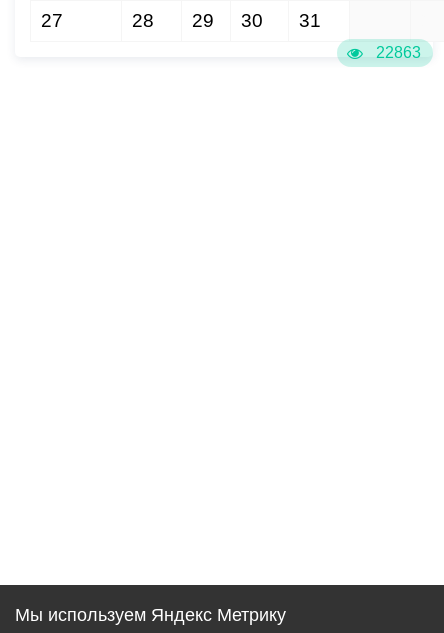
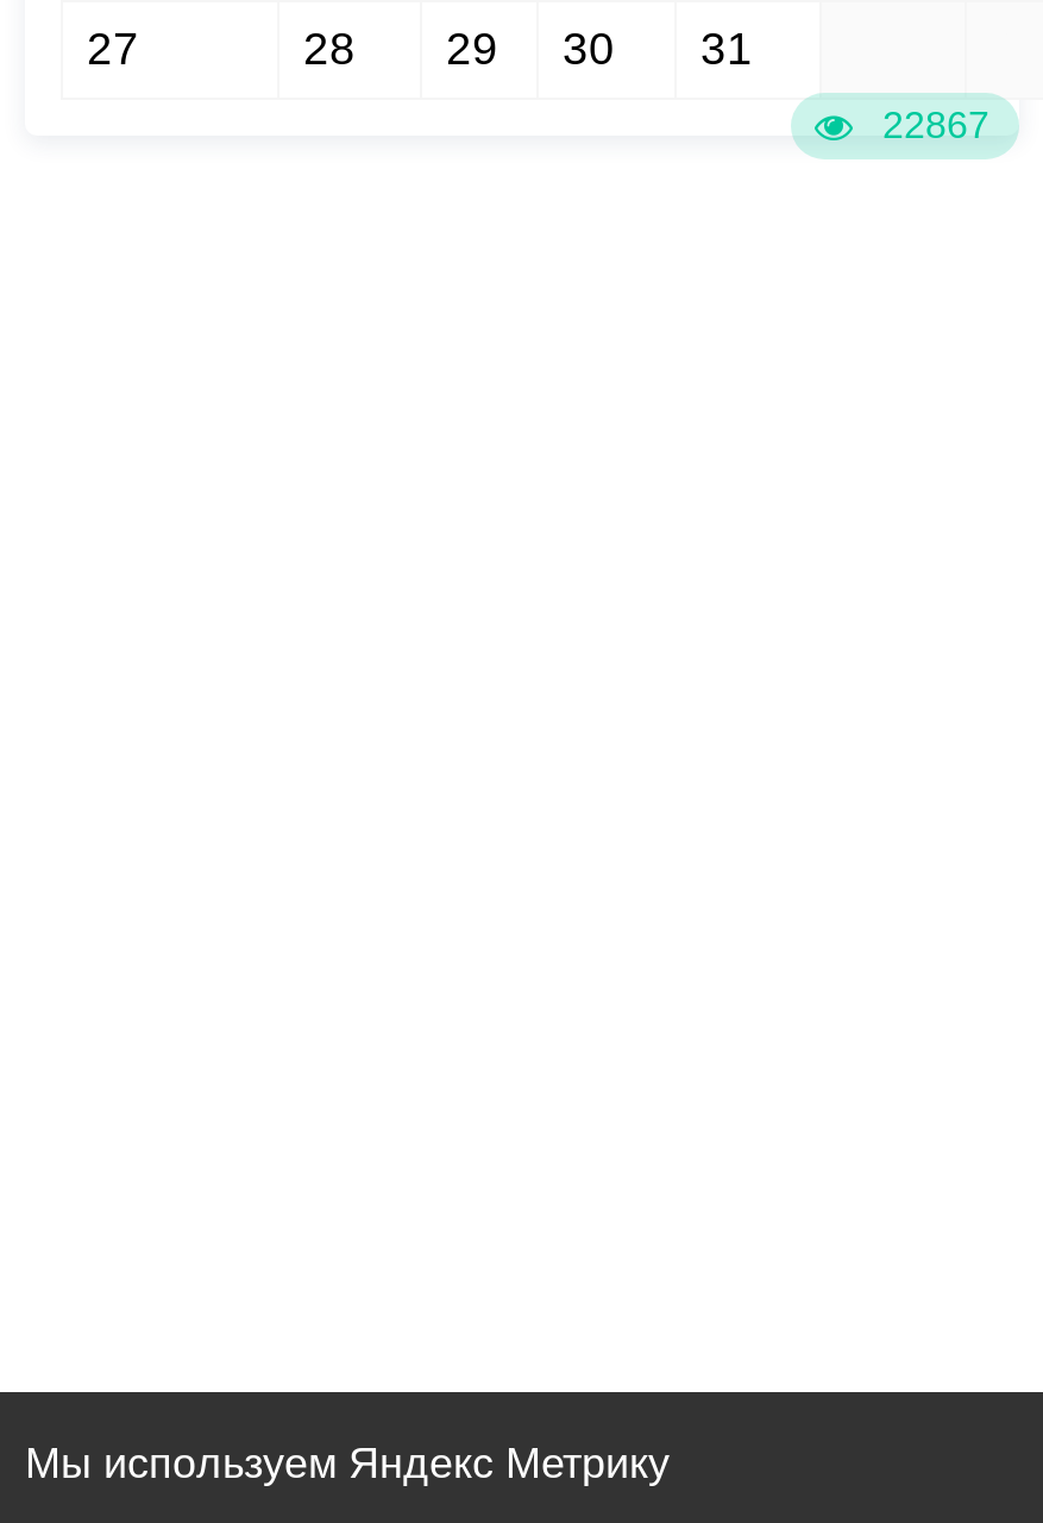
- 22863
+ 22867
